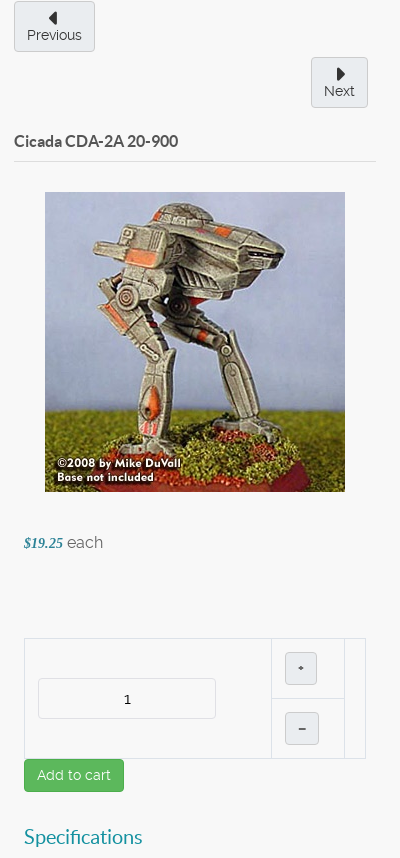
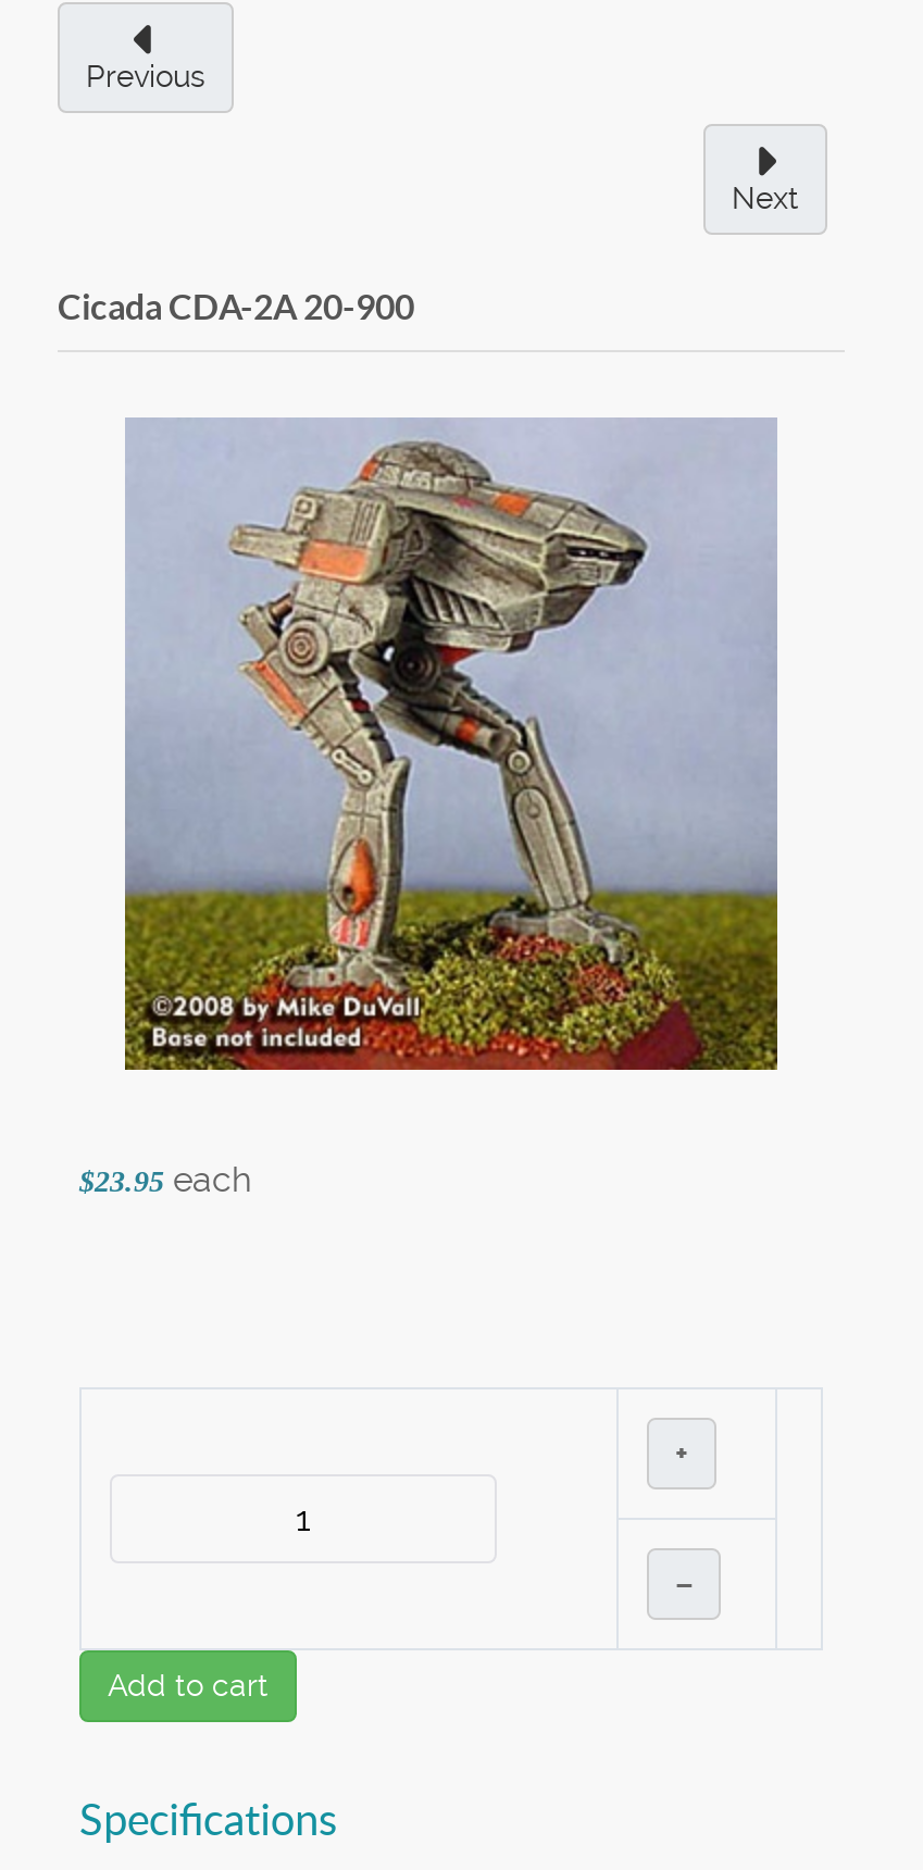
- $19.25 each
+ $23.95 each
